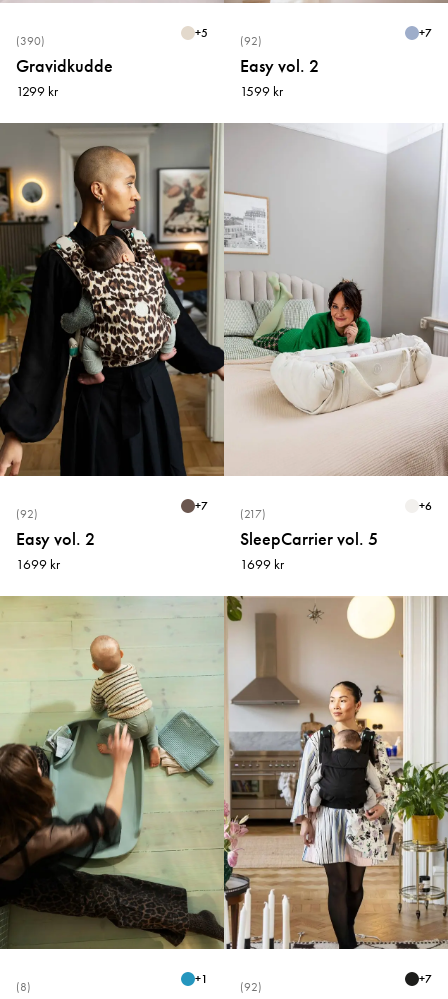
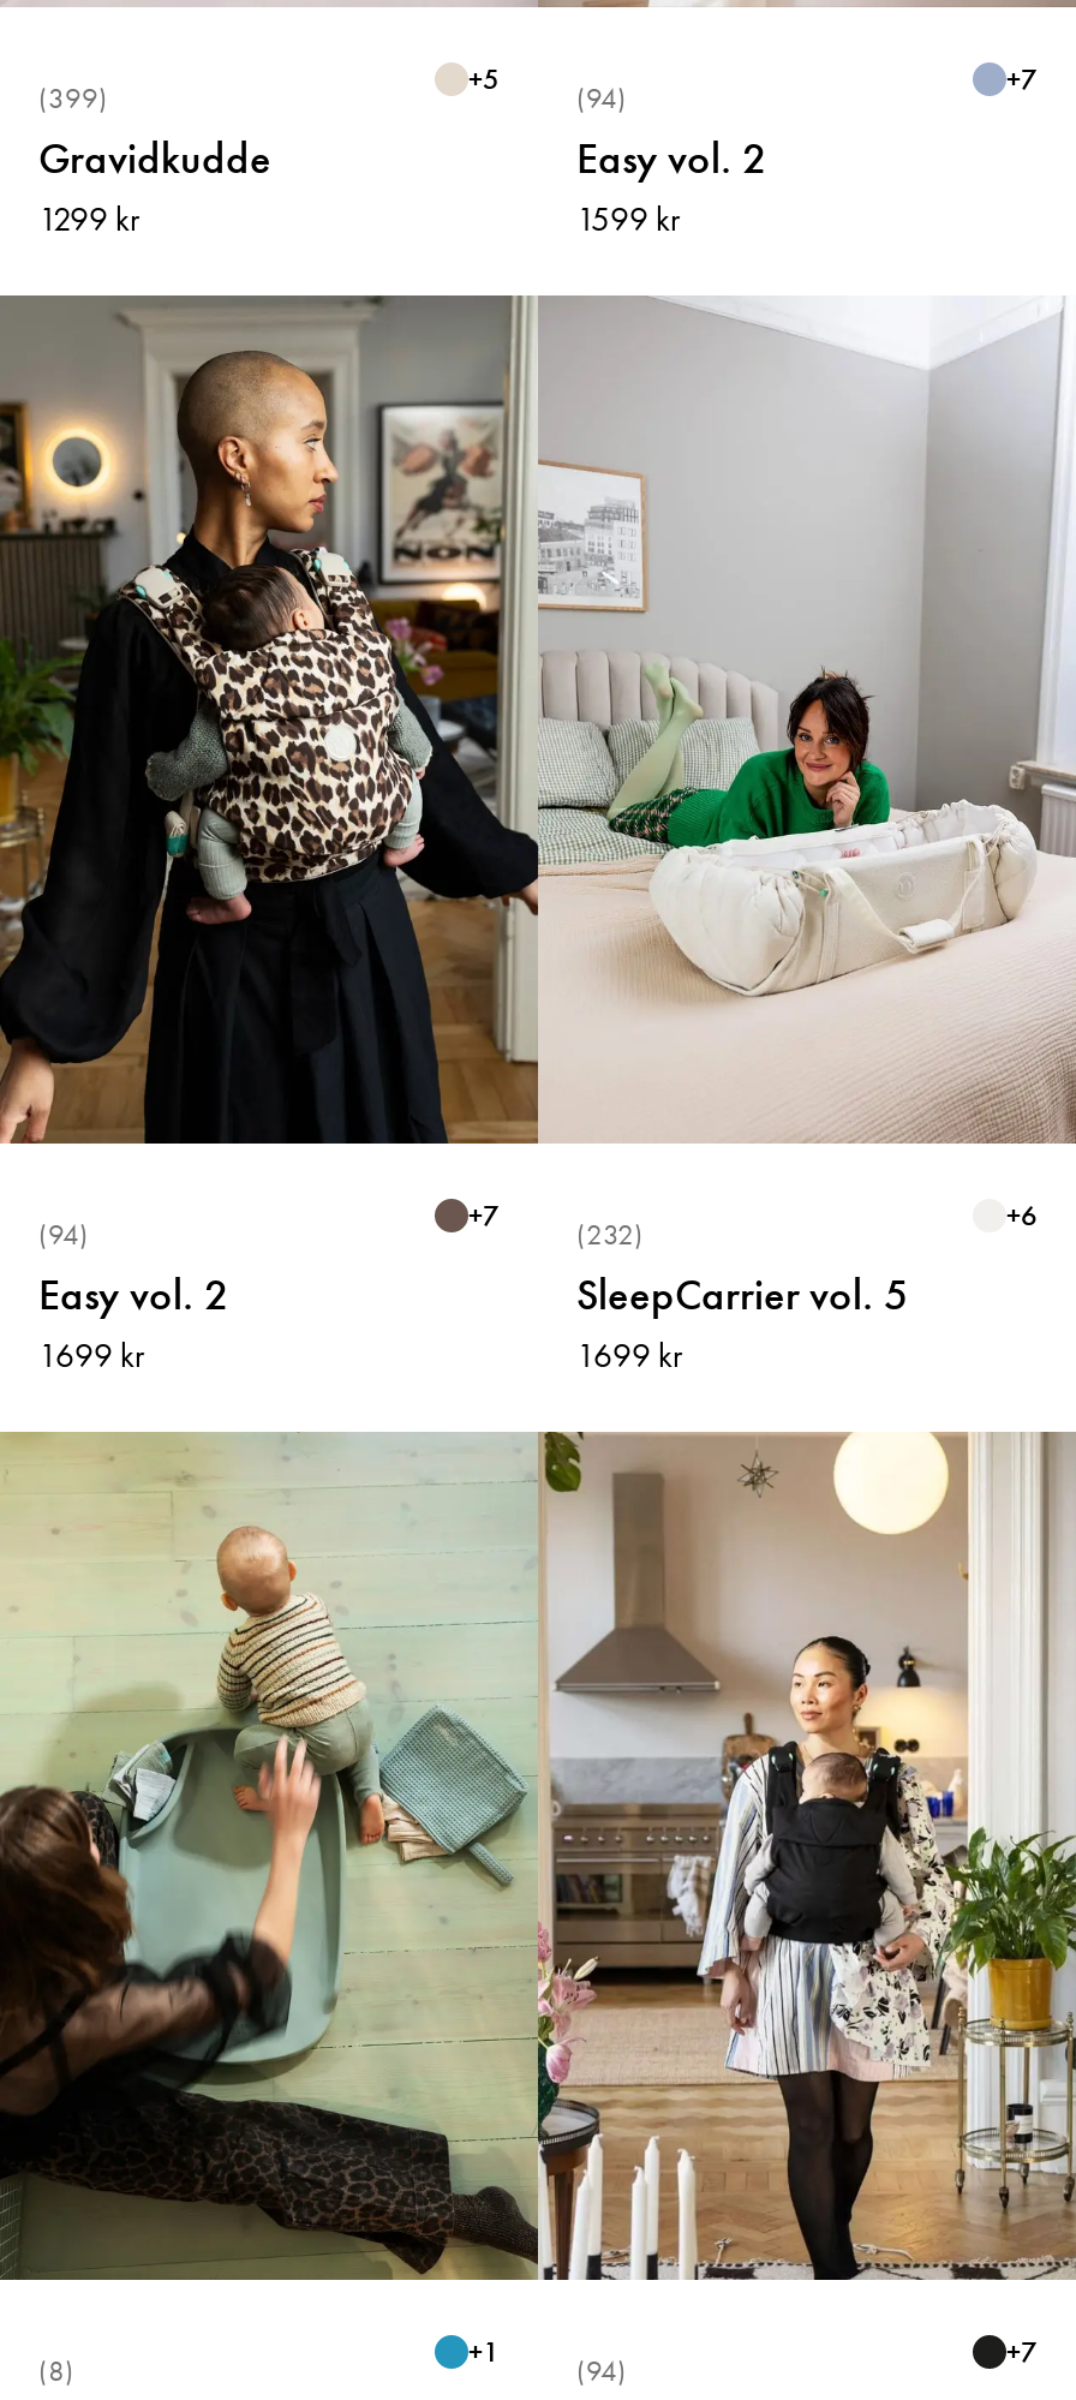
- +5 (92)
+ +5 (94)

- (390)
+ (399)

- +7 (217)
+ +7 (232)

- (92)
+ (94)

- +1 (92)
+ +1 (94)
